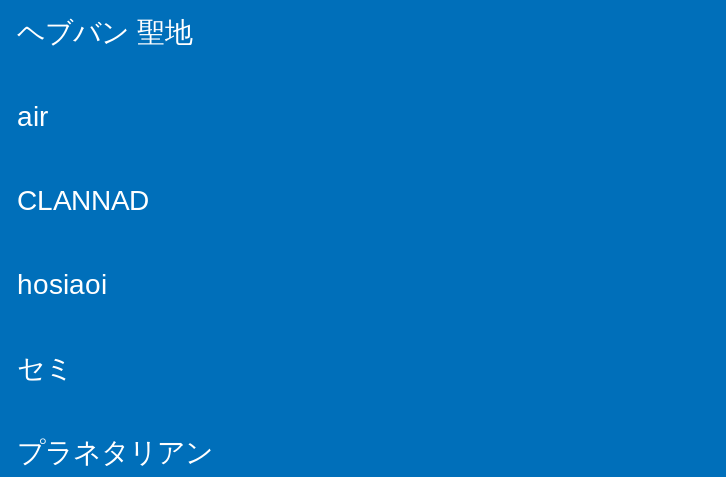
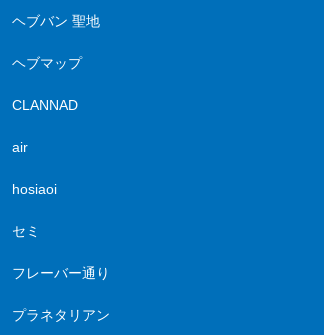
+ ヘブマップ

moved down: air

+ フレーバー通り
